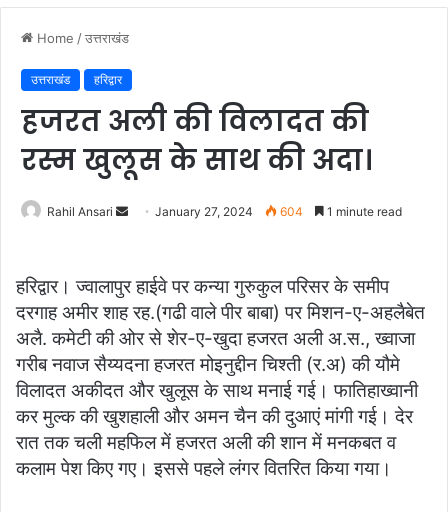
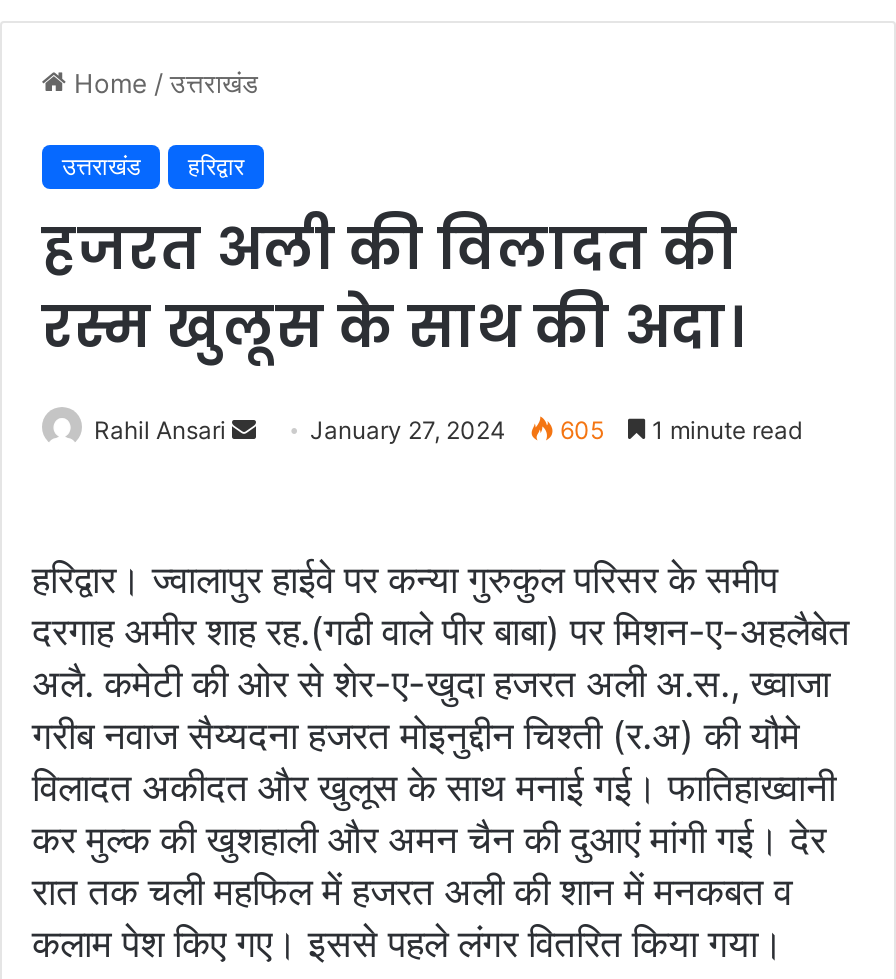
- 604
+ 605
